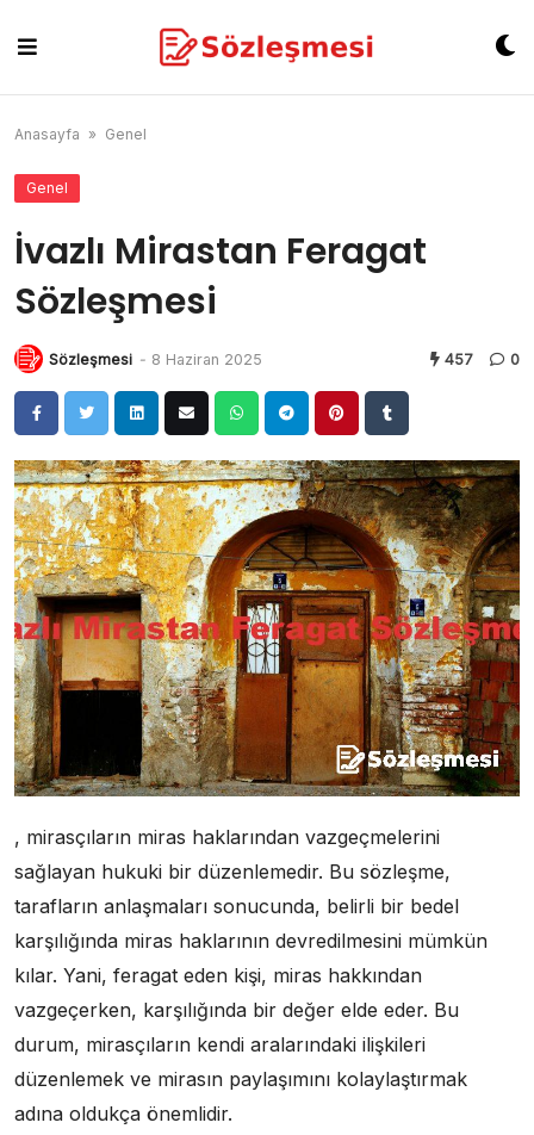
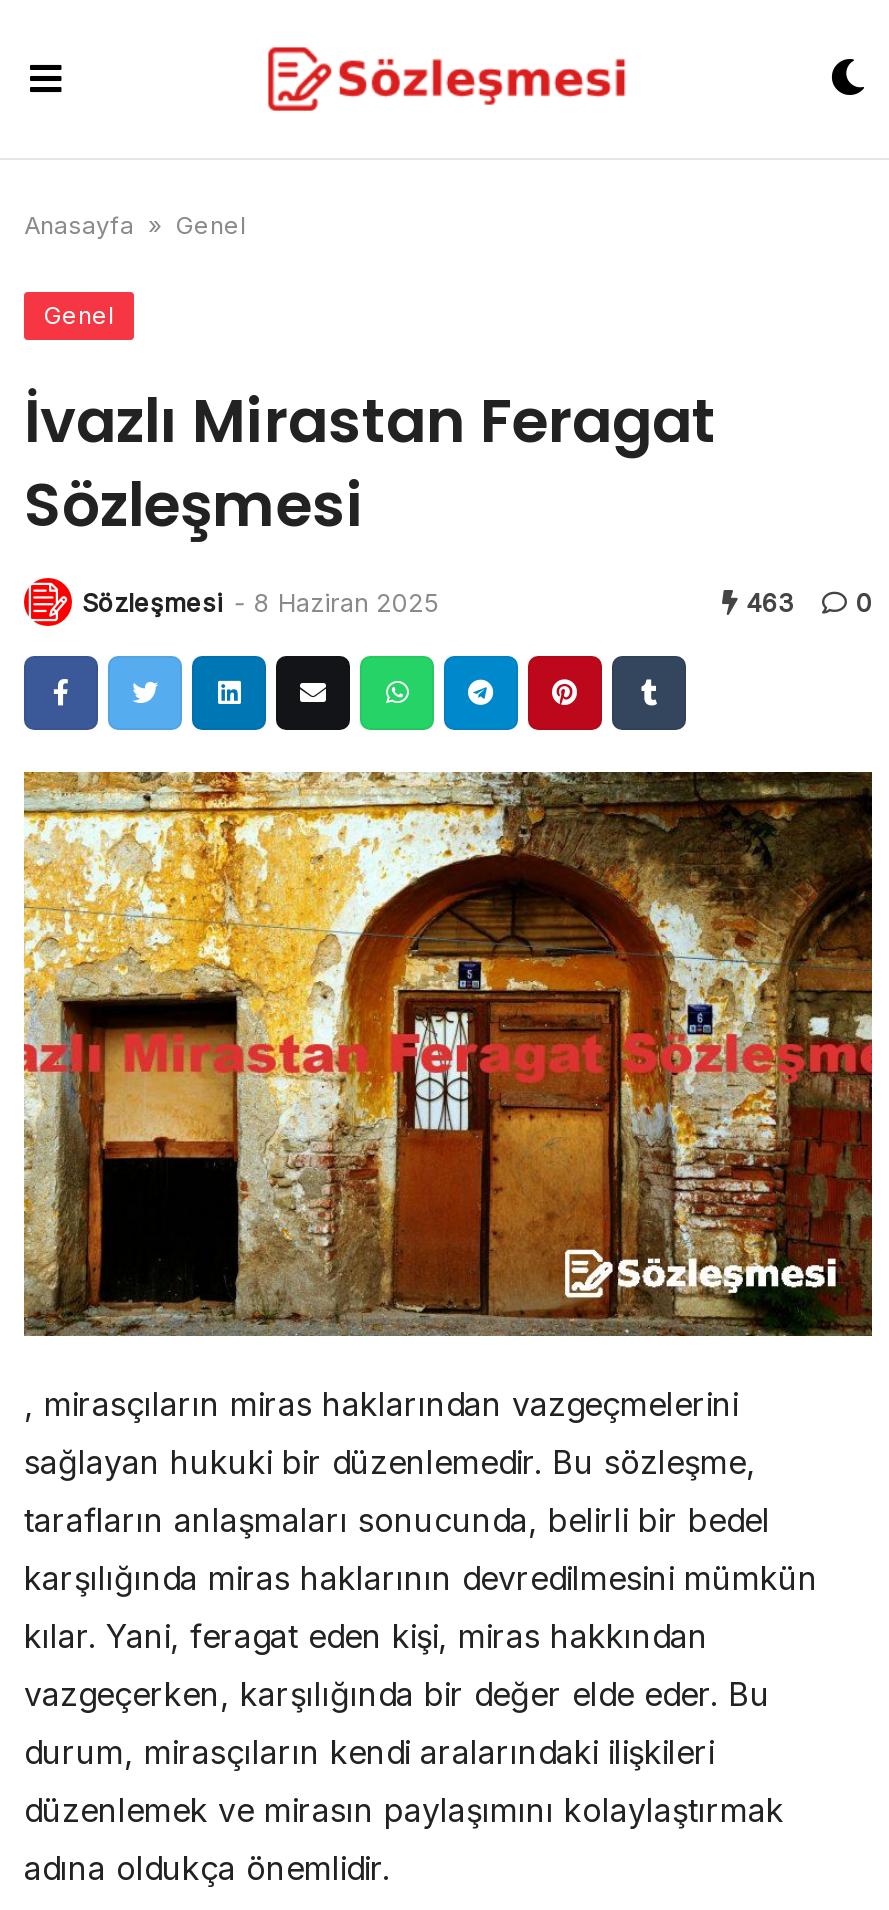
- 457 0
+ 463 0
